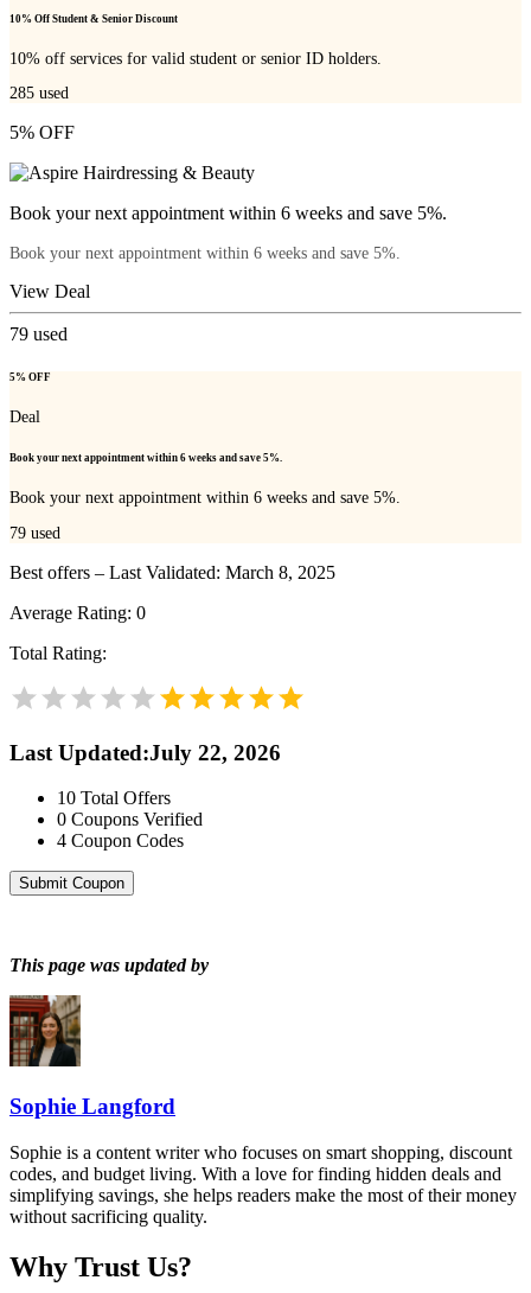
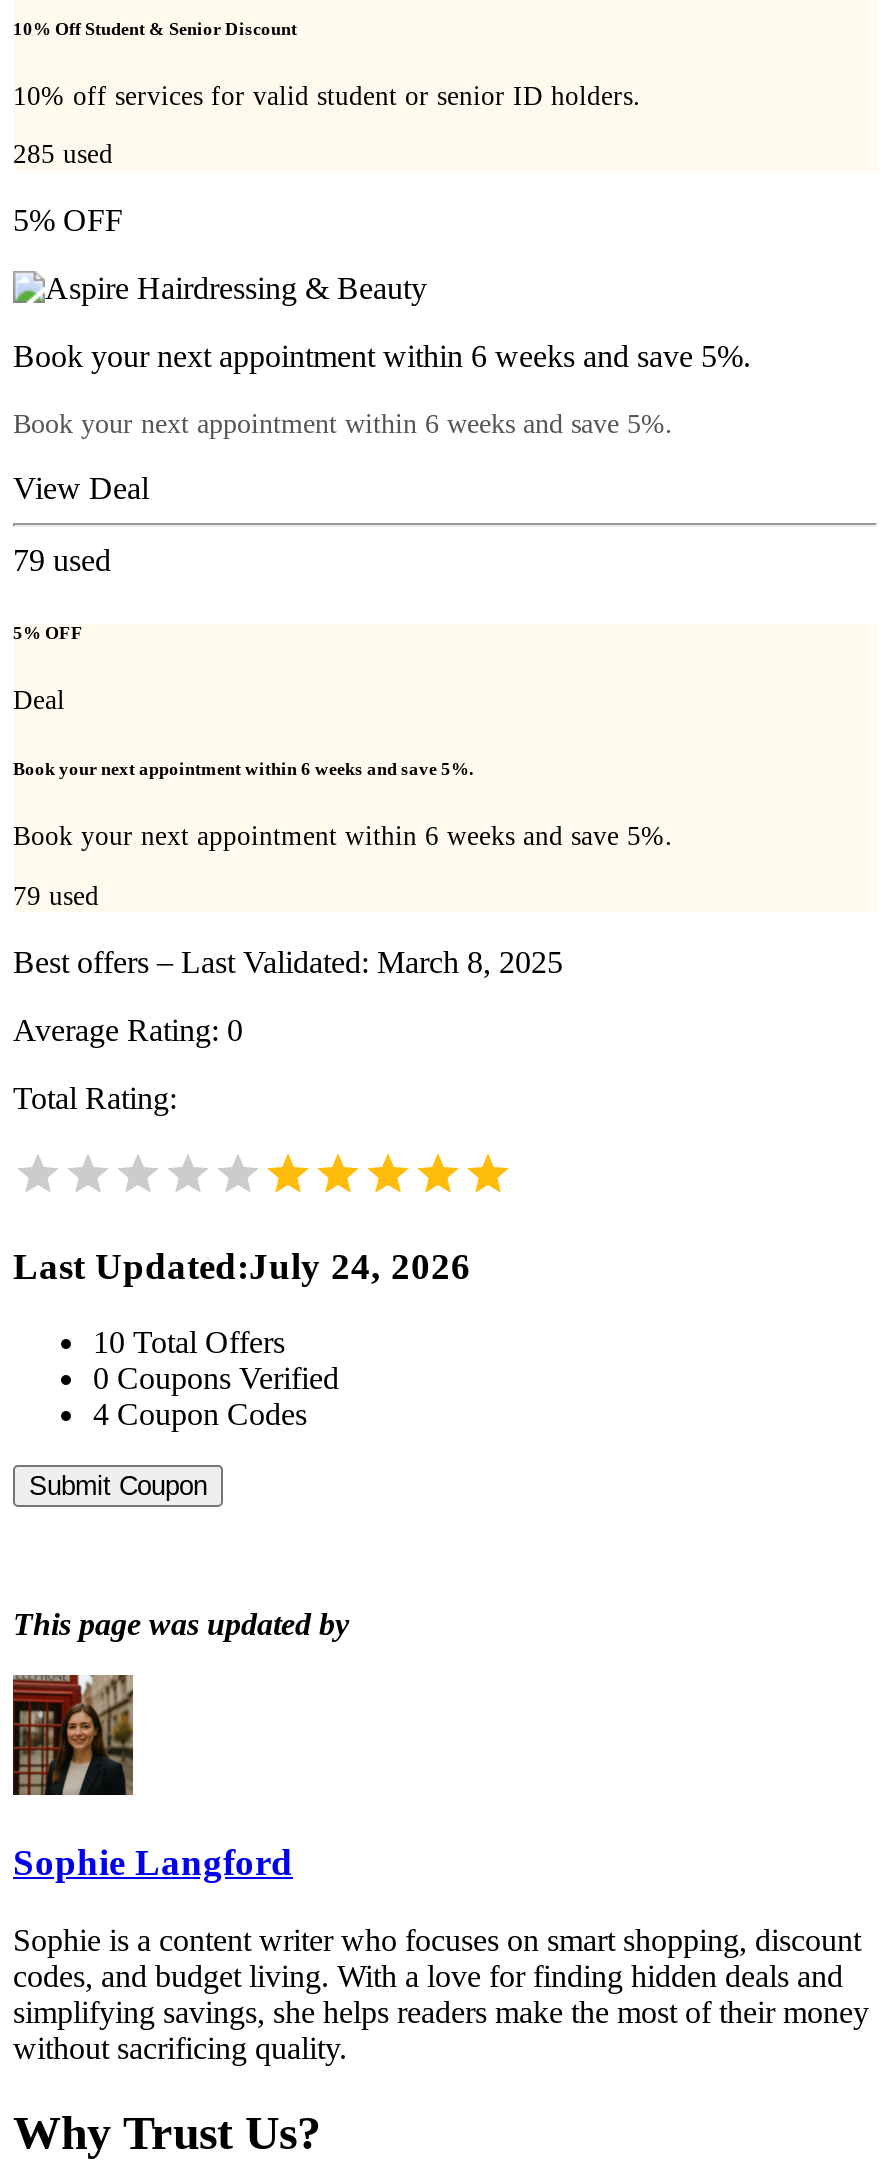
- Last Updated:July 22, 2026
+ Last Updated:July 24, 2026
